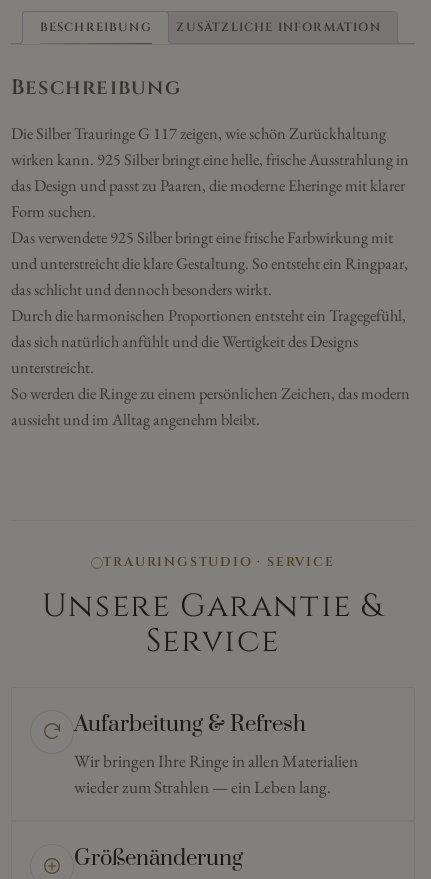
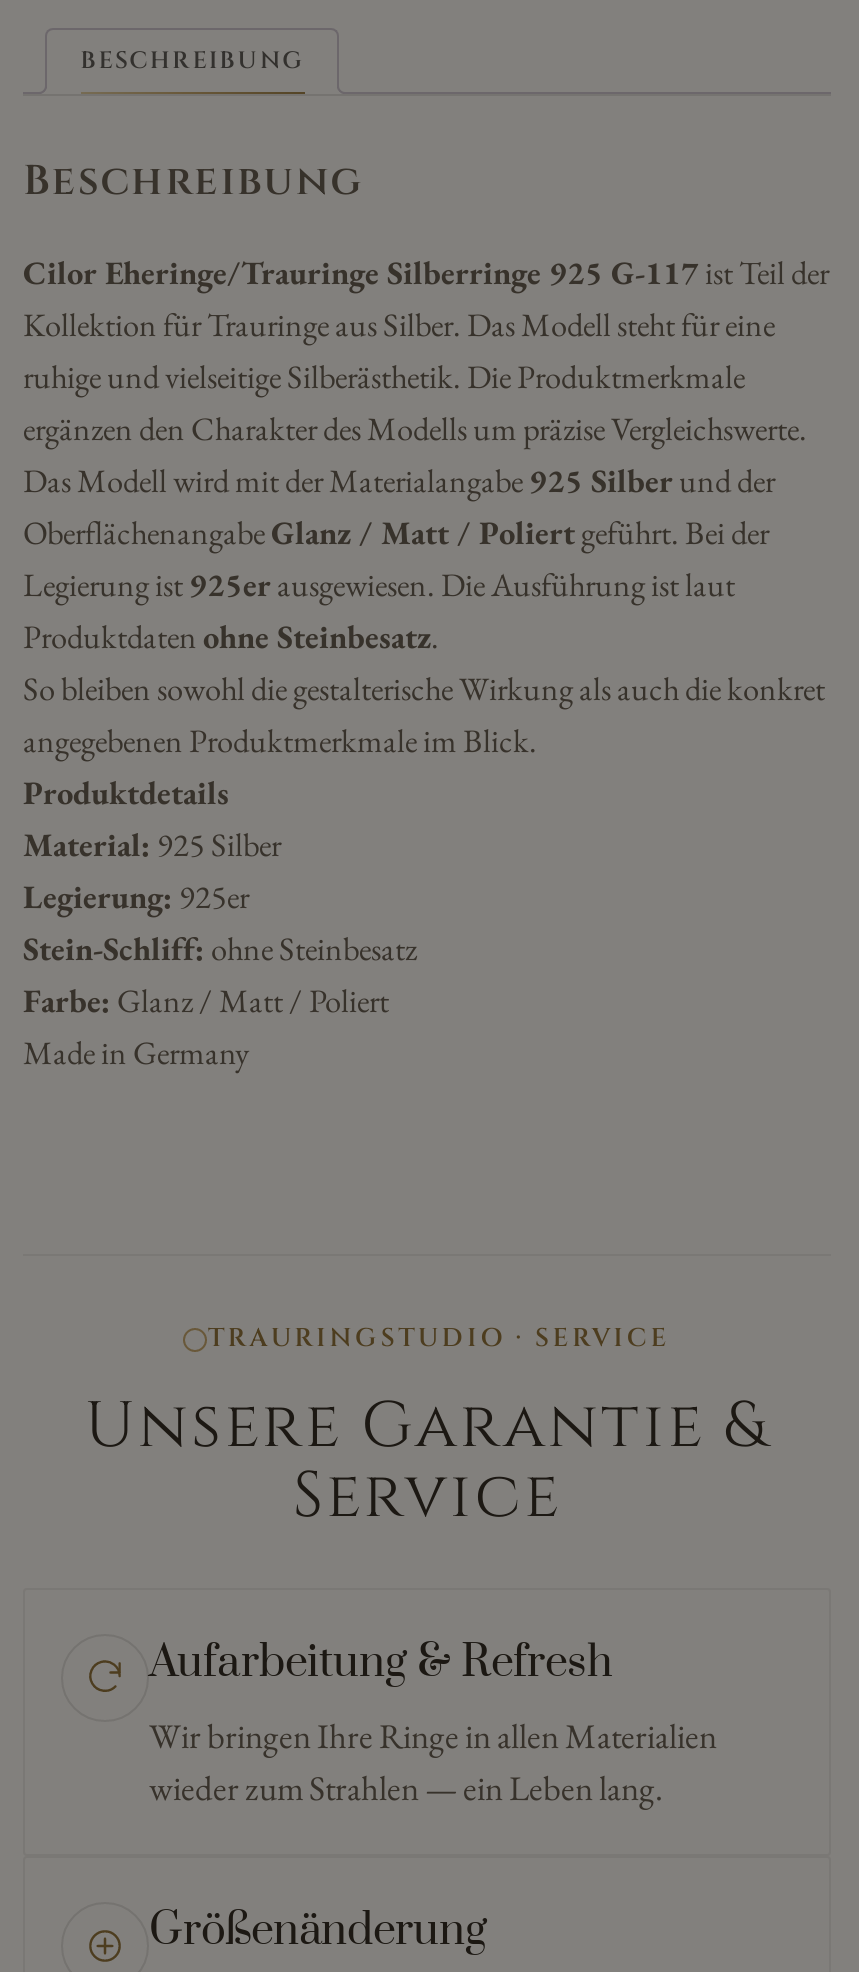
- ZUSÄTZLICHE INFORMATION

- Die Silber Trauringe G 117 zeigen, wie schön Zurückhaltung
- wirken kann. 925 Silber bringt eine helle, frische Ausstrahlung in
- das Design und passt zu Paaren, die moderne Eheringe mit klarer
- Form suchen.
- Das verwendete 925 Silber bringt eine frische Farbwirkung mit
- und unterstreicht die klare Gestaltung. So entsteht ein Ringpaar,
- das schlicht und dennoch besonders wirkt.
- Durch die harmonischen Proportionen entsteht ein Tragegefühl,
- das sich natürlich anfühlt und die Wertigkeit des Designs
- unterstreicht.
- So werden die Ringe zu einem persönlichen Zeichen, das modern
- aussieht und im Alltag angenehm bleibt.
+ Cilor Eheringe/Trauringe Silberringe 925 G-117 ist Teil der
+ Kollektion für Trauringe aus Silber. Das Modell steht für eine
+ ruhige und vielseitige Silberästhetik. Die Produktmerkmale
+ ergänzen den Charakter des Modells um präzise Vergleichswerte.
+ Das Modell wird mit der Materialangabe 925 Silberund der
+ OberflächenangabeGlanz / Matt / Poliertgeführt. Bei der
+ Legierung ist 925erausgewiesen. Die Ausführung ist laut
+ Produktdaten ohne Steinbesatz.
+ So bleiben sowohl die gestalterische Wirkung als auch die konkret
+ angegebenen Produktmerkmale im Blick.
+ Produktdetails
+ Material: 925 Silber
+ Legierung: 925er
+ Stein-Schliff: ohne Steinbesatz
+ Farbe: Glanz / Matt / Poliert
+ Made in Germany
